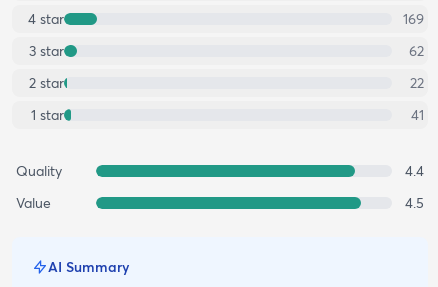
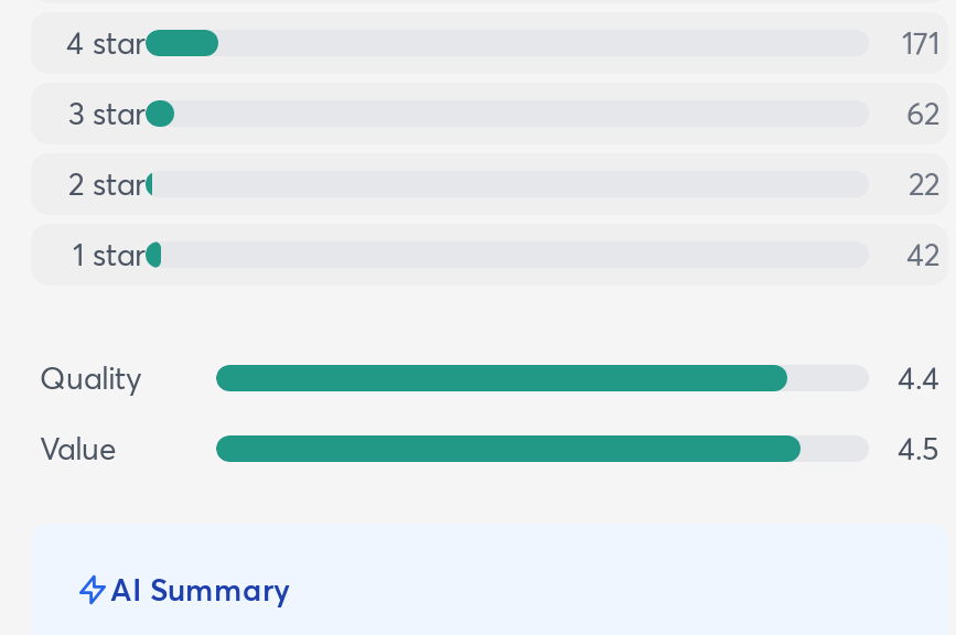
- 169
+ 171

- 41
+ 42
